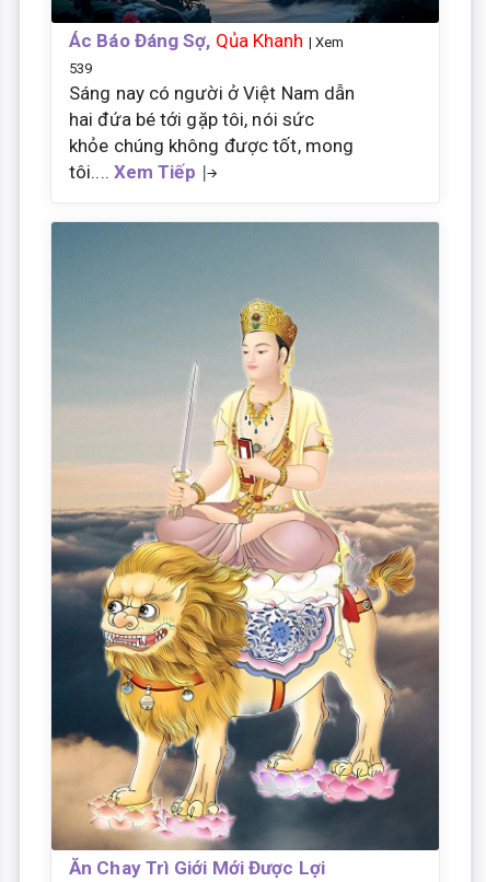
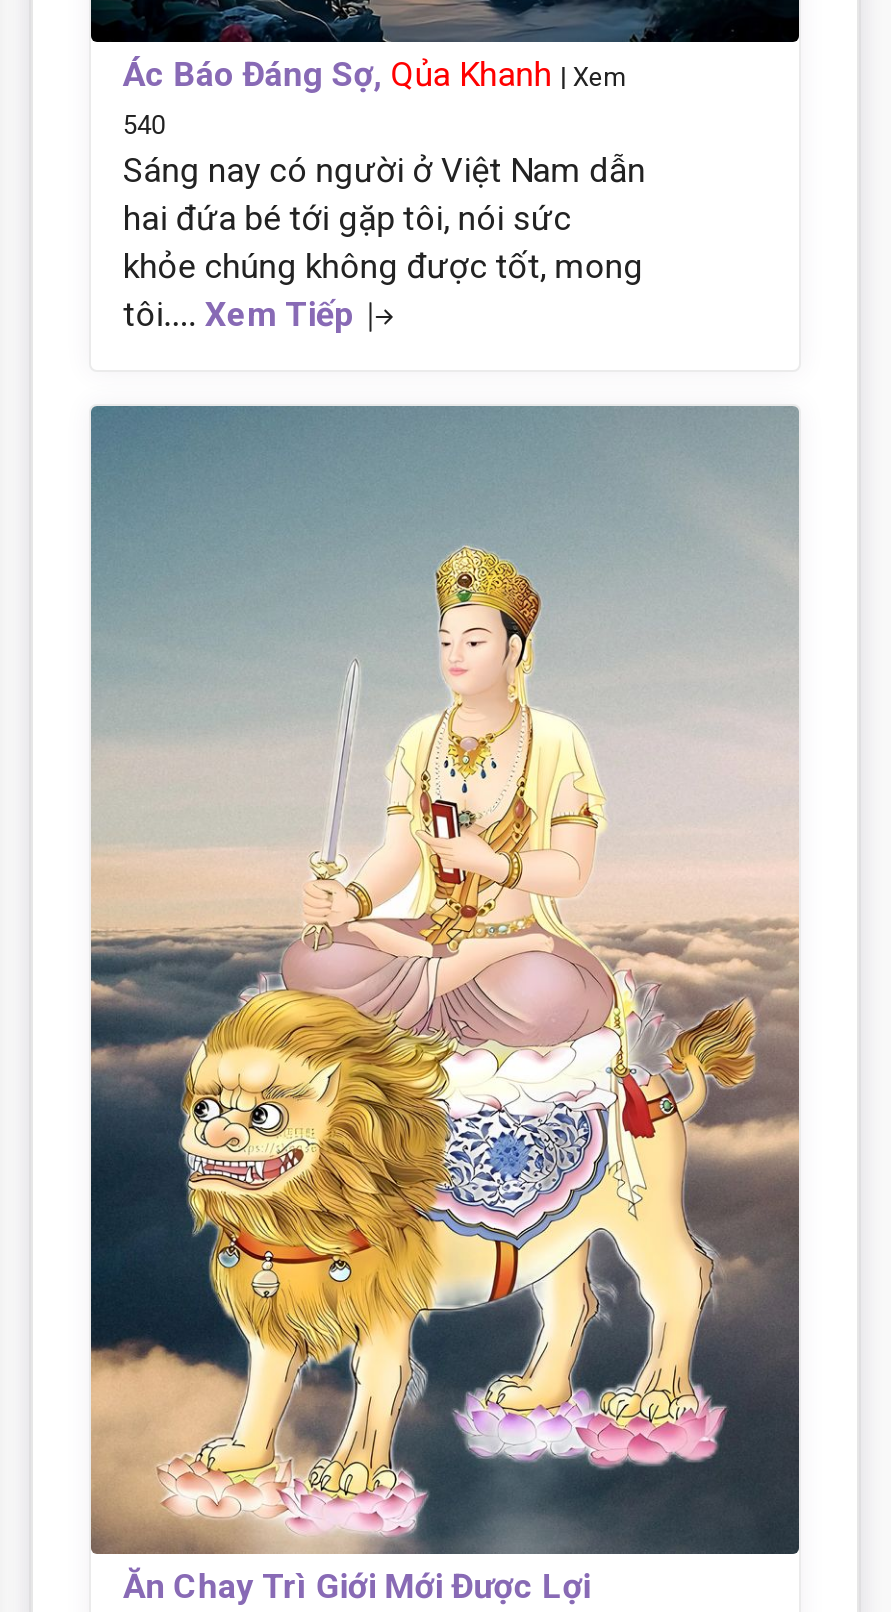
- 539
+ 540
